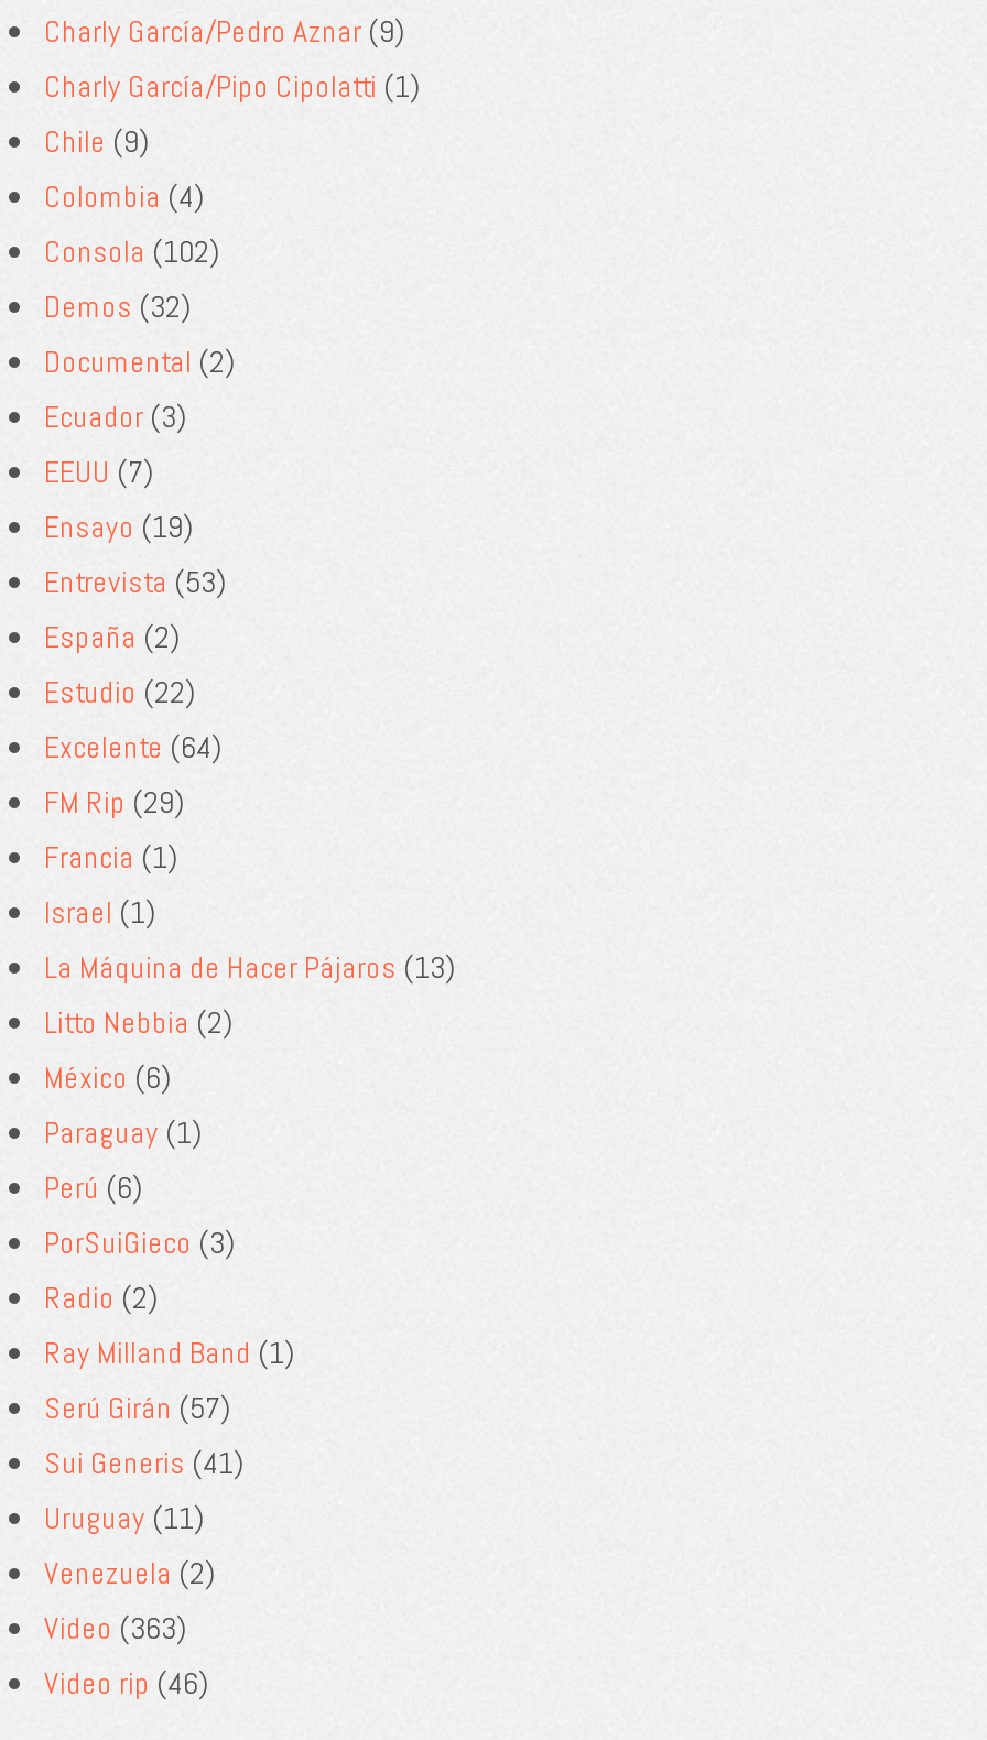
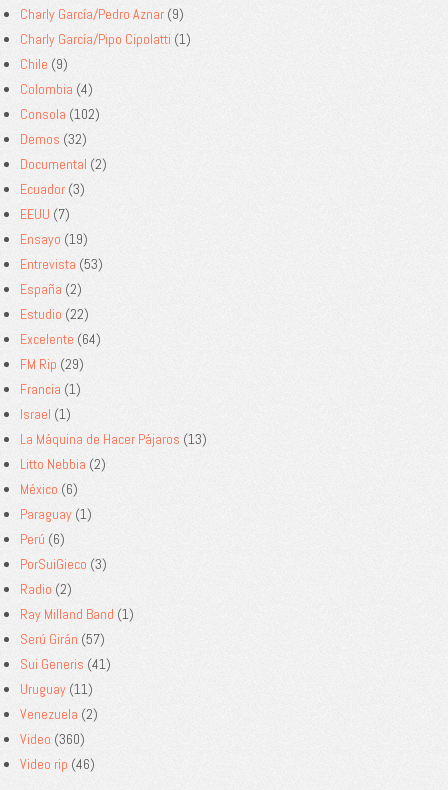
- Video (363)
+ Video (360)
